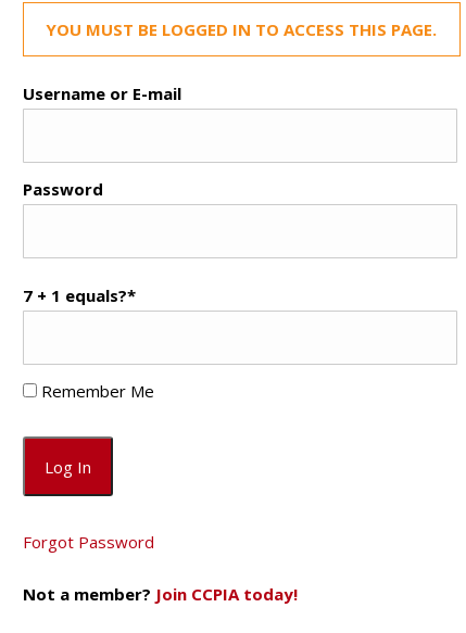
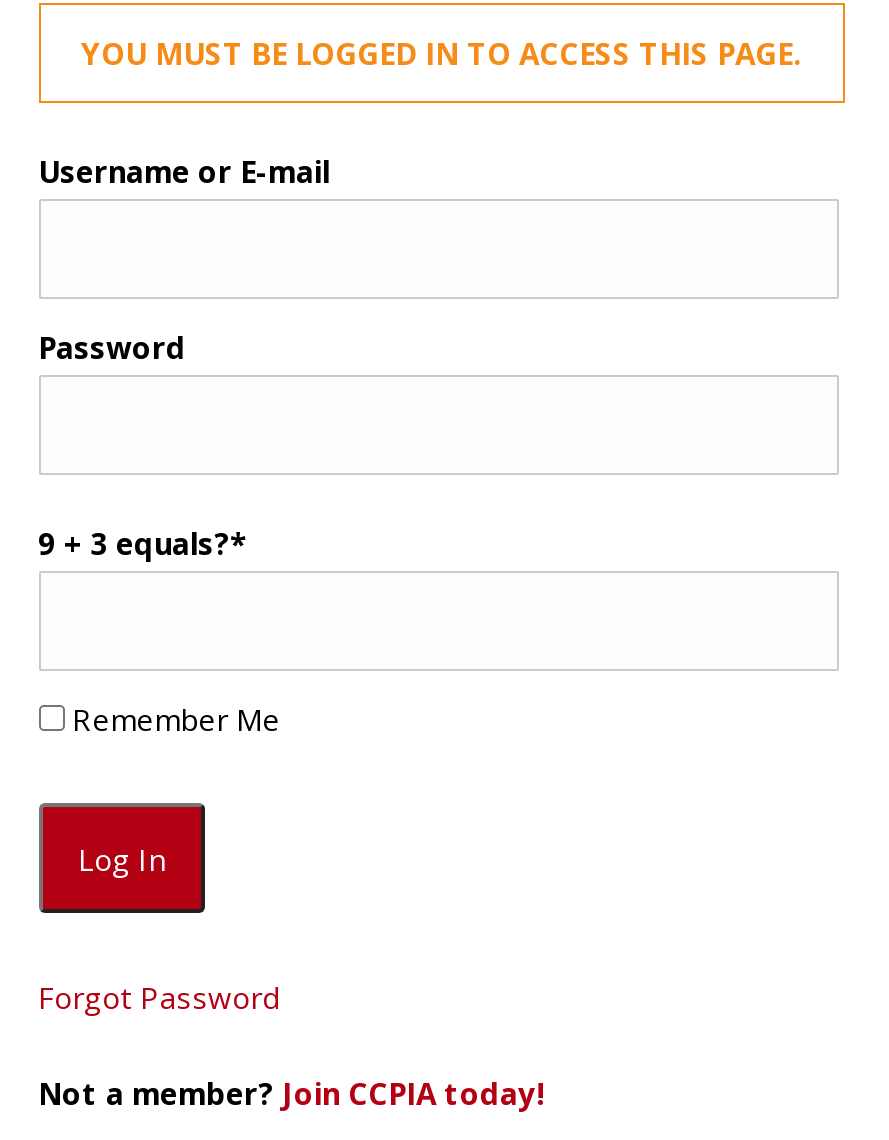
- 7 + 1 equals?*
+ 9 + 3 equals?*
